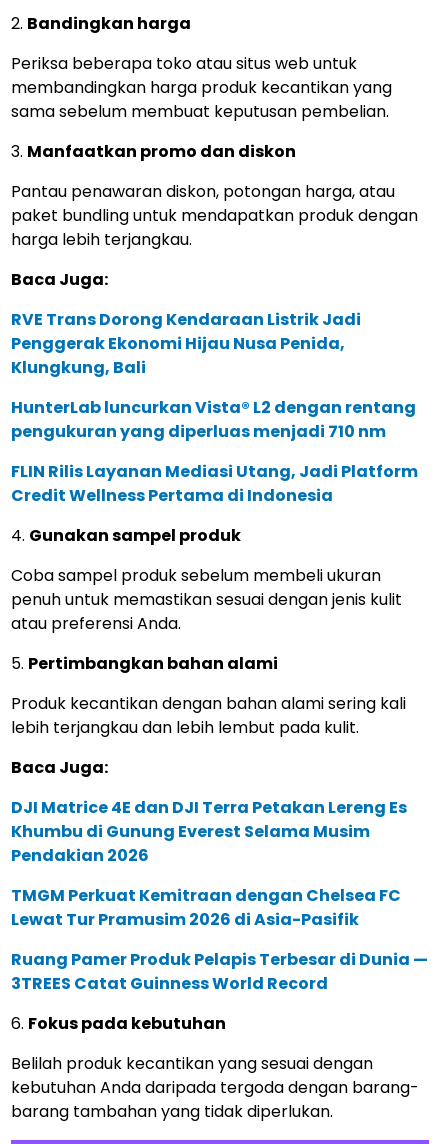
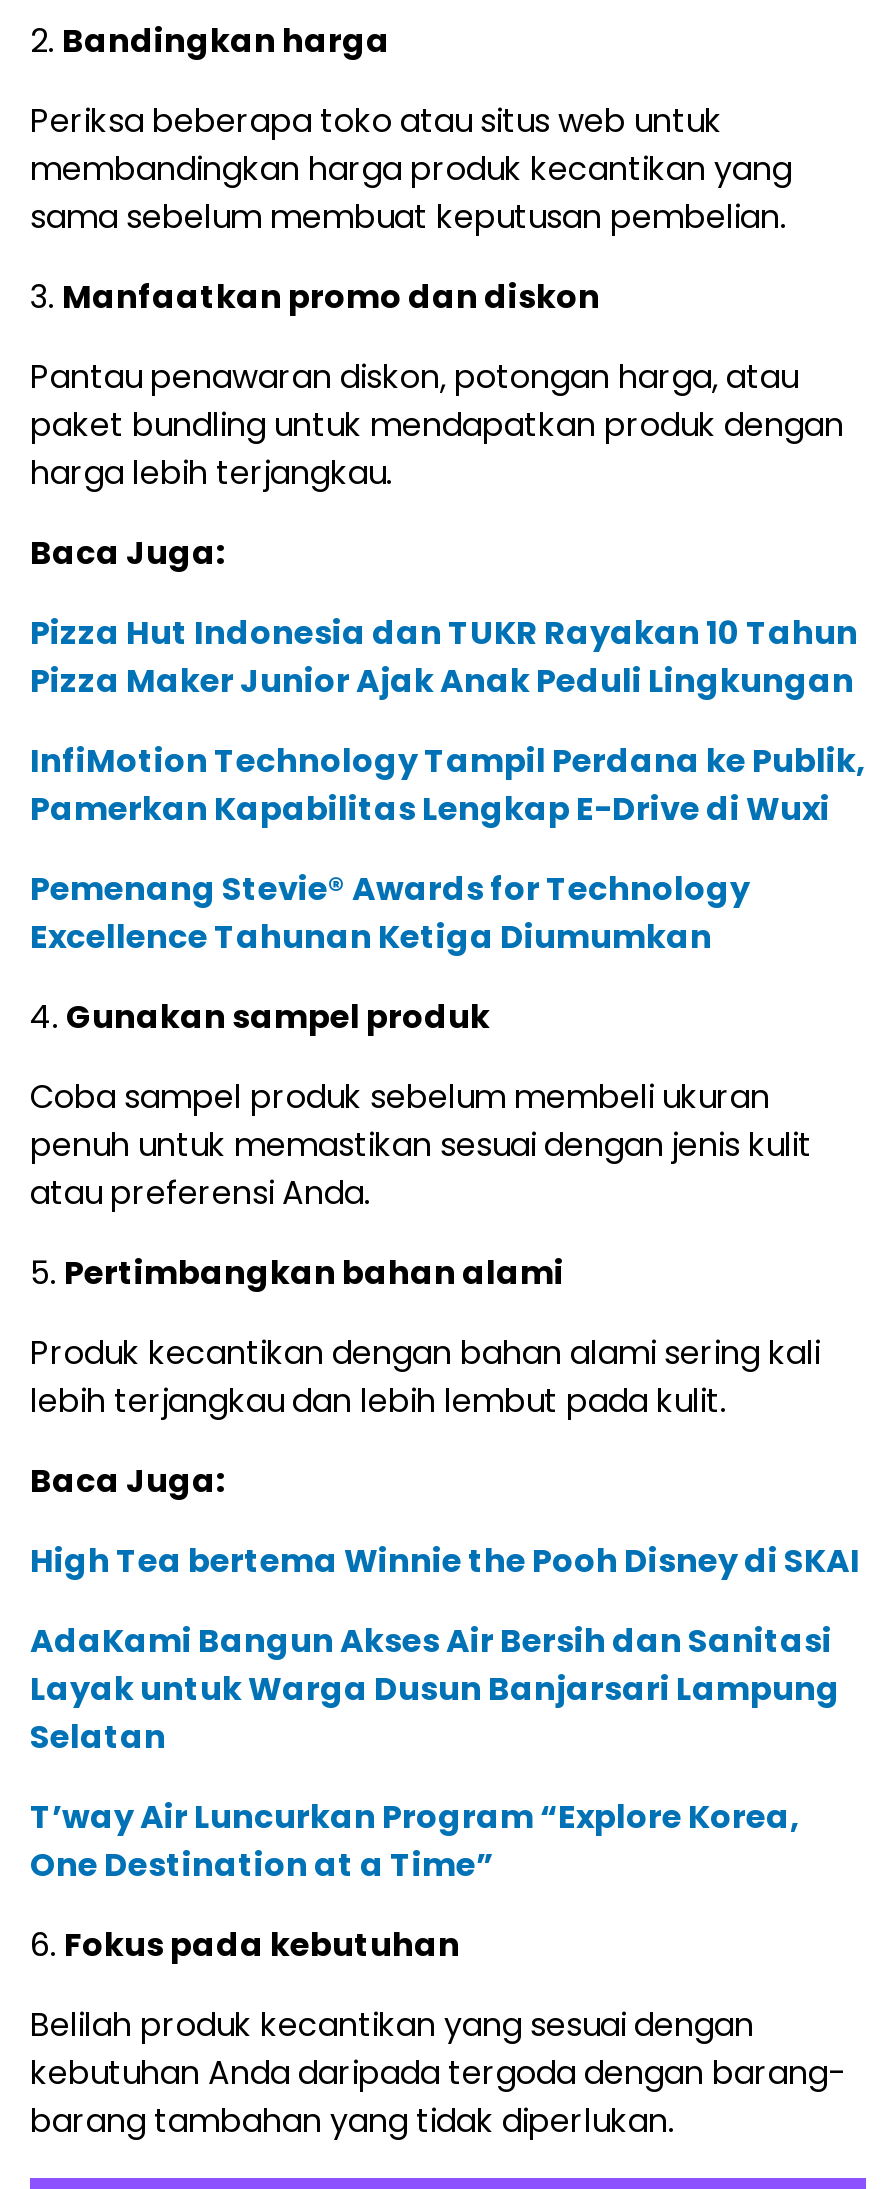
- RVE Trans Dorong Kendaraan Listrik Jadi
- Penggerak Ekonomi Hijau Nusa Penida,
- Klungkung, Bali
+ Pizza Hut Indonesia dan TUKR Rayakan 10 Tahun
+ Pizza Maker Junior Ajak Anak Peduli Lingkungan

- HunterLab luncurkan Vista® L2 dengan rentang
- pengukuran yang diperluas menjadi 710 nm
+ InfiMotion Technology Tampil Perdana ke Publik,
+ Pamerkan Kapabilitas Lengkap E-Drive di Wuxi

- FLIN Rilis Layanan Mediasi Utang, Jadi Platform
- Credit Wellness Pertama di Indonesia
+ Pemenang Stevie® Awards for Technology
+ Excellence Tahunan Ketiga Diumumkan

- DJI Matrice 4E dan DJI Terra Petakan Lereng Es
- Khumbu di Gunung Everest Selama Musim
- Pendakian 2026
+ High Tea bertema Winnie the Pooh Disney di SKAI

- TMGM Perkuat Kemitraan dengan Chelsea FC
- Lewat Tur Pramusim 2026 di Asia-Pasifik
+ AdaKami Bangun Akses Air Bersih dan Sanitasi
+ Layak untuk Warga Dusun Banjarsari Lampung
+ Selatan

- Ruang Pamer Produk Pelapis Terbesar di Dunia —
- 3TREES Catat Guinness World Record
+ T’way Air Luncurkan Program “Explore Korea,
+ One Destination at a Time”
